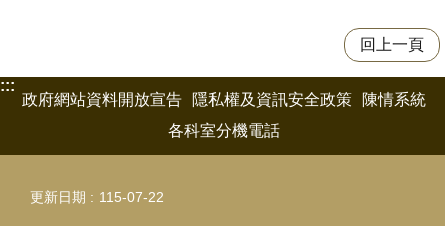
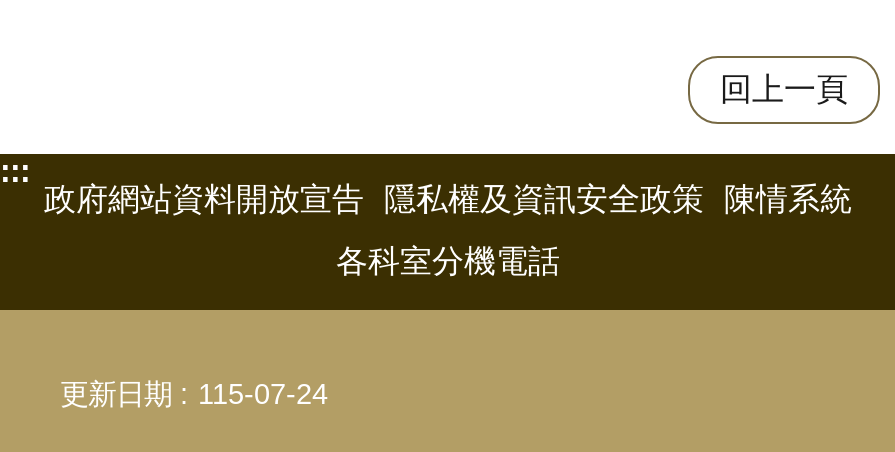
- 115-07-22
+ 115-07-24
